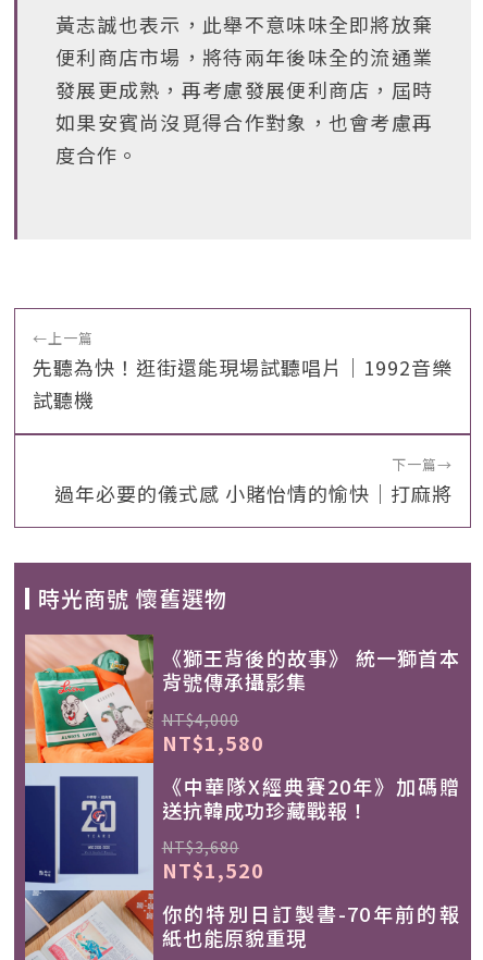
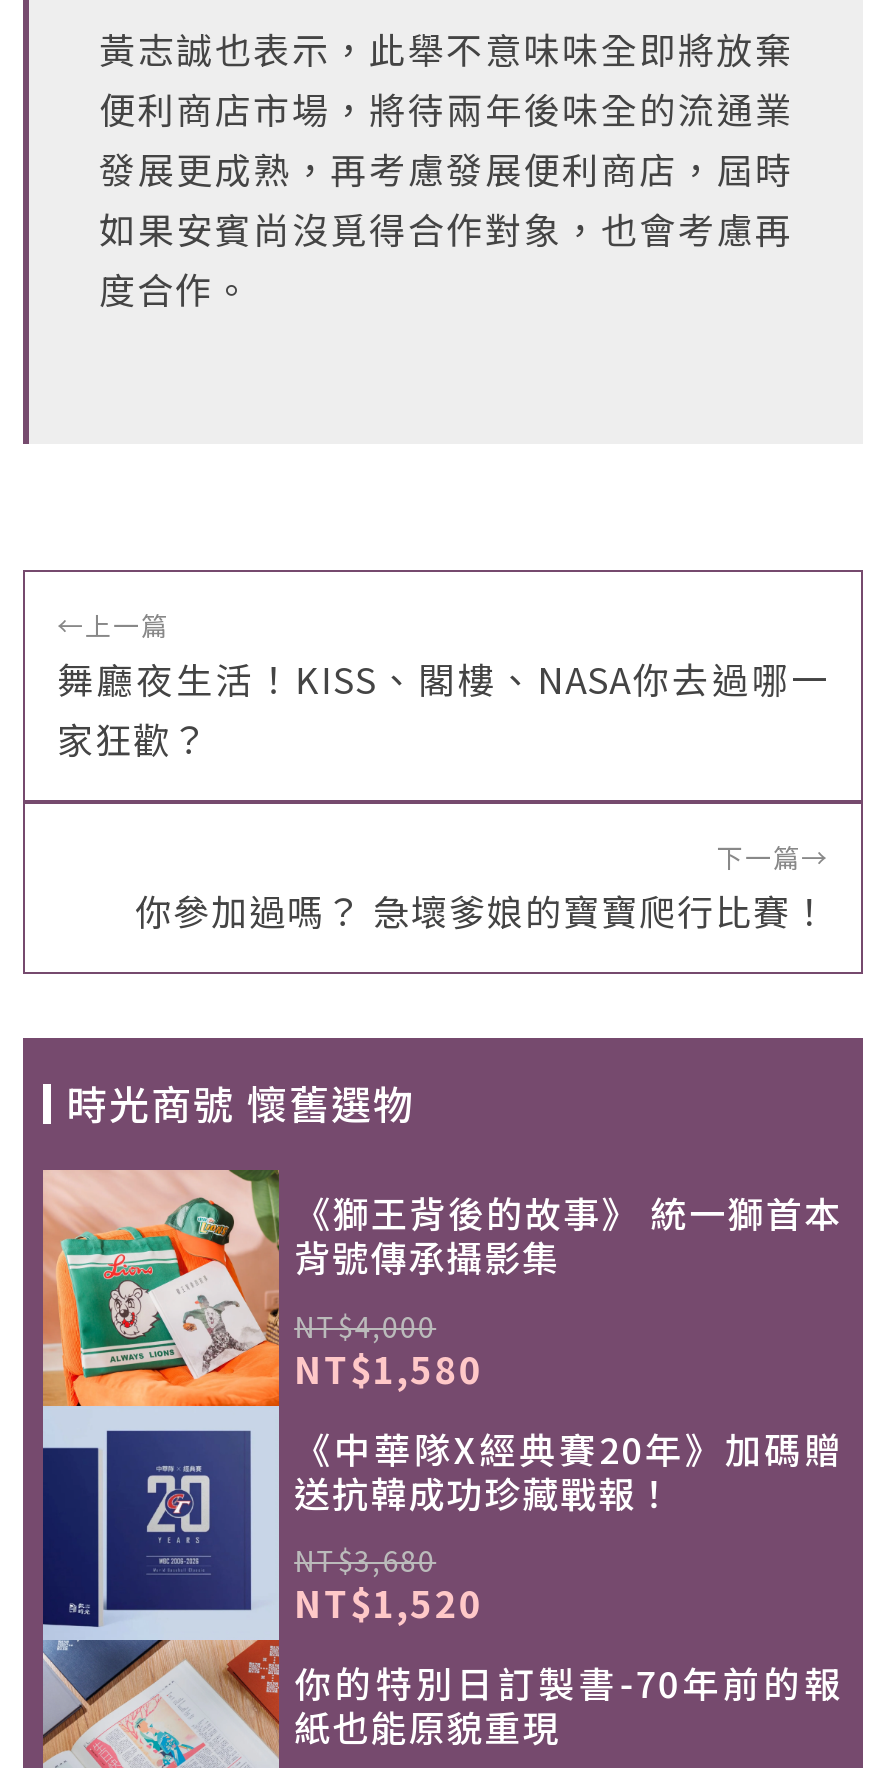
- 先聽為快！逛街還能現場試聽唱片｜1992音樂
- 試聽機
+ 舞廳夜生活！KISS、閣樓、NASA你去過哪一
+ 家狂歡？

- 過年必要的儀式感 小賭怡情的愉快｜打麻將
+ 你參加過嗎？ 急壞爹娘的寶寶爬行比賽！
